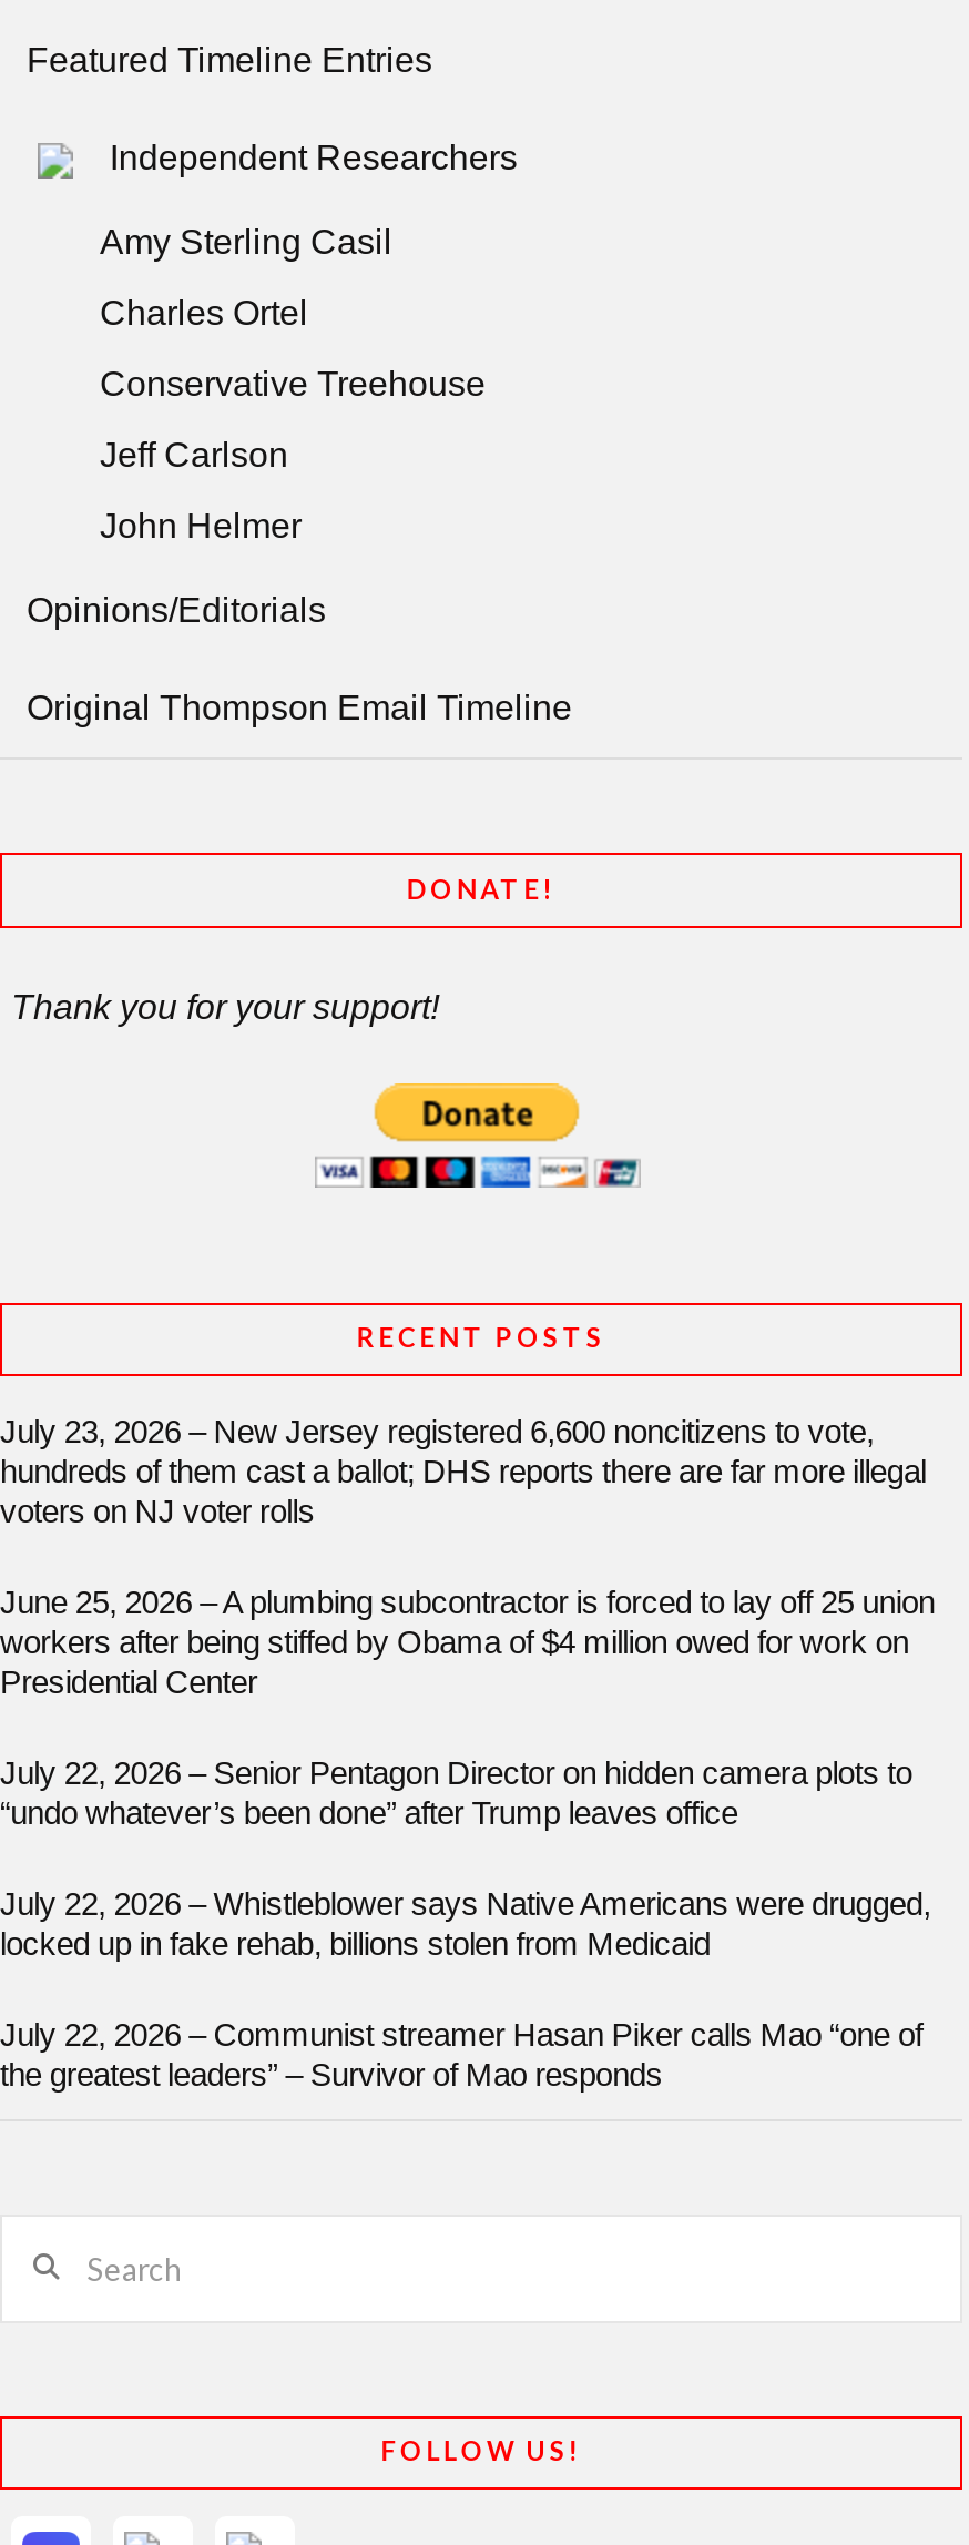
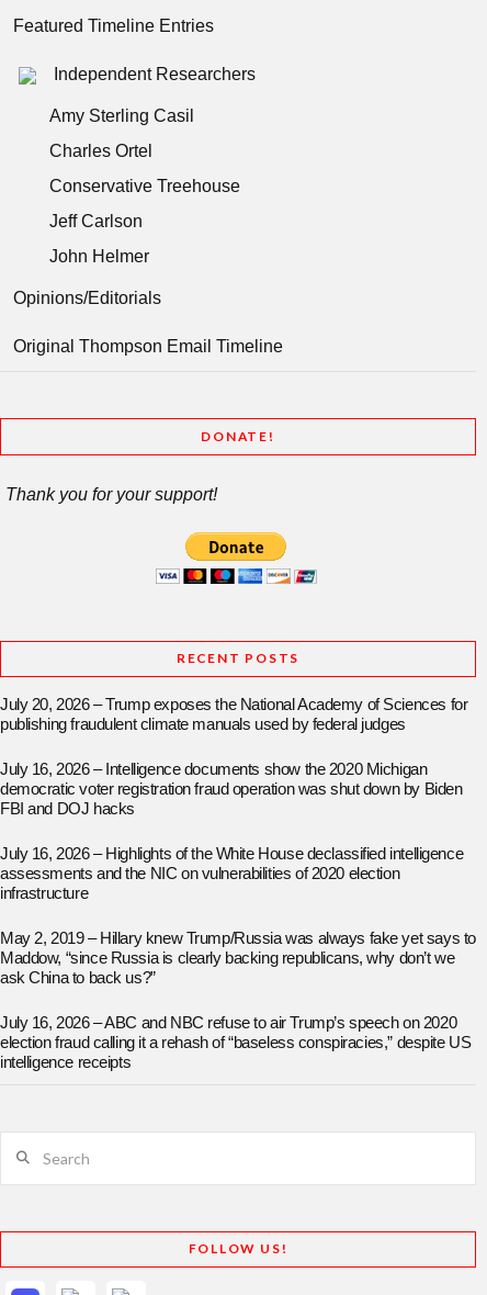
- July 23, 2026 – New Jersey registered 6,600 noncitizens to vote,
- hundreds of them cast a ballot; DHS reports there are far more illegal
- voters on NJ voter rolls
+ July 20, 2026 – Trump exposes the National Academy of Sciences for
+ publishing fraudulent climate manuals used by federal judges

- June 25, 2026 – A plumbing subcontractor is forced to lay off 25 union
- workers after being stiffed by Obama of $4 million owed for work on
- Presidential Center
+ July 16, 2026 – Intelligence documents show the 2020 Michigan
+ democratic voter registration fraud operation was shut down by Biden
+ FBI and DOJ hacks

- July 22, 2026 – Senior Pentagon Director on hidden camera plots to
- “undo whatever’s been done” after Trump leaves office
+ July 16, 2026 – Highlights of the White House declassified intelligence
+ assessments and the NIC on vulnerabilities of 2020 election
+ infrastructure

- July 22, 2026 – Whistleblower says Native Americans were drugged,
- locked up in fake rehab, billions stolen from Medicaid
+ May 2, 2019 – Hillary knew Trump/Russia was always fake yet says to
+ Maddow, “since Russia is clearly backing republicans, why don’t we
+ ask China to back us?”

- July 22, 2026 – Communist streamer Hasan Piker calls Mao “one of
- the greatest leaders” – Survivor of Mao responds
+ July 16, 2026 – ABC and NBC refuse to air Trump’s speech on 2020
+ election fraud calling it a rehash of “baseless conspiracies,” despite US
+ intelligence receipts
